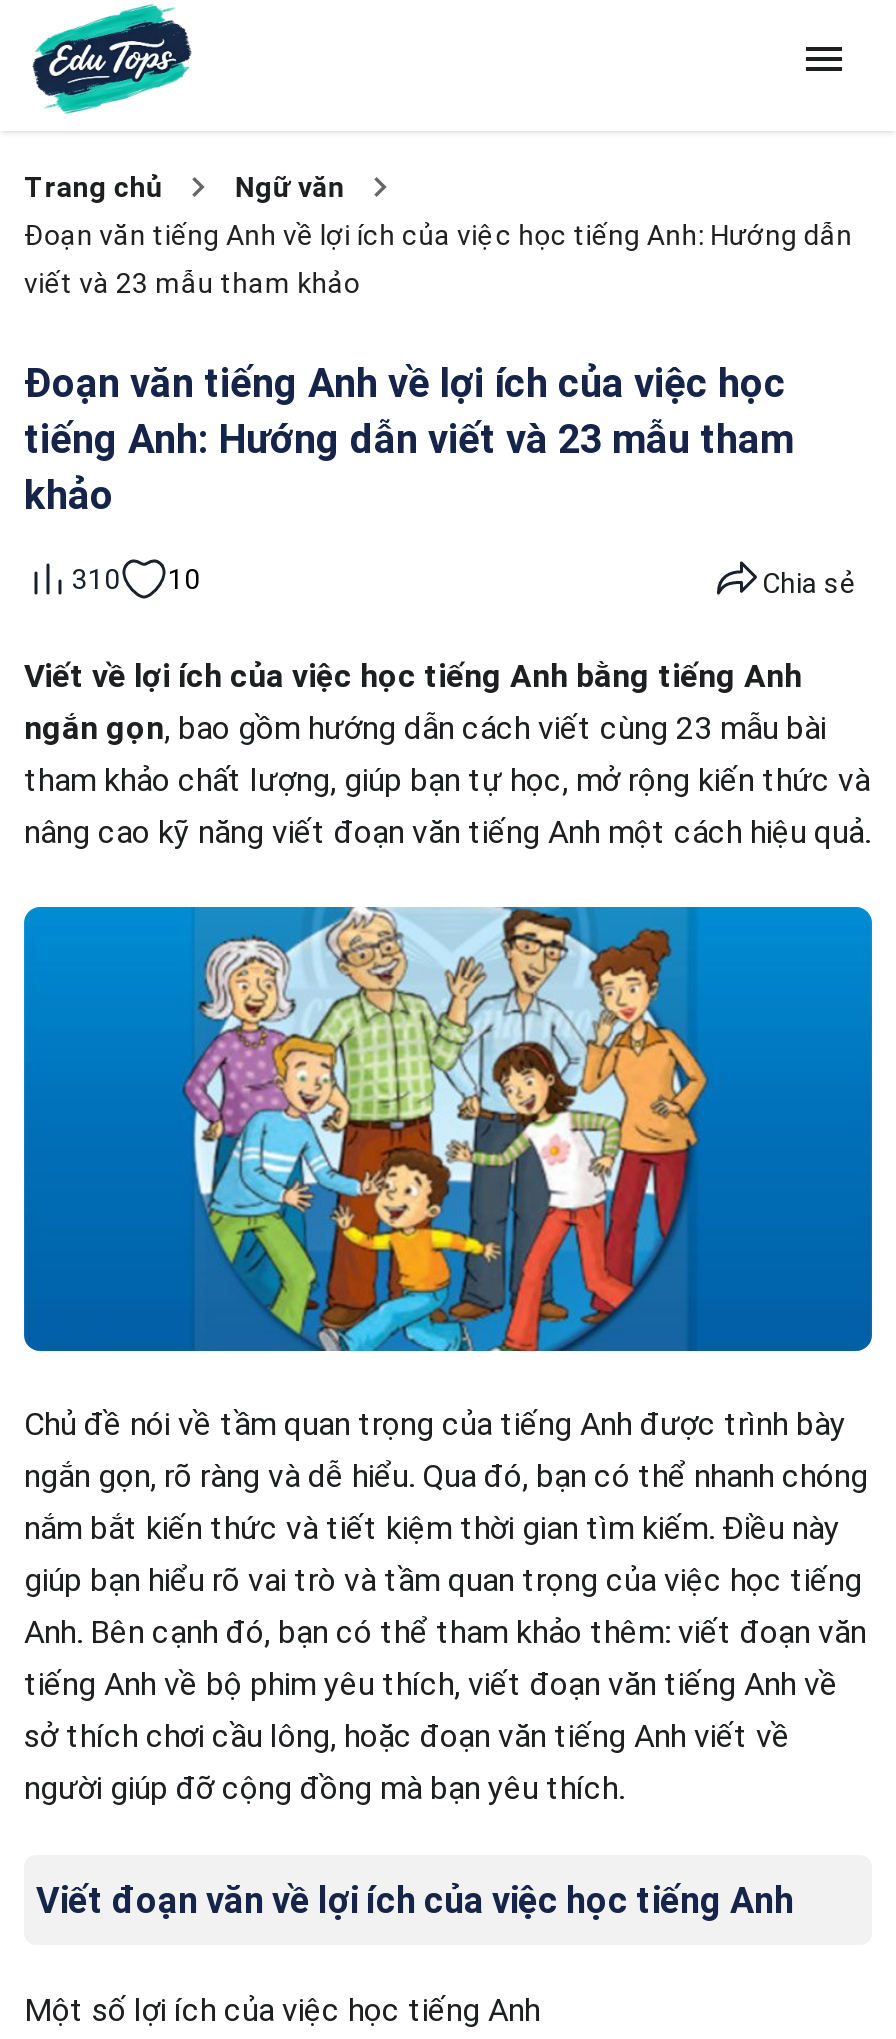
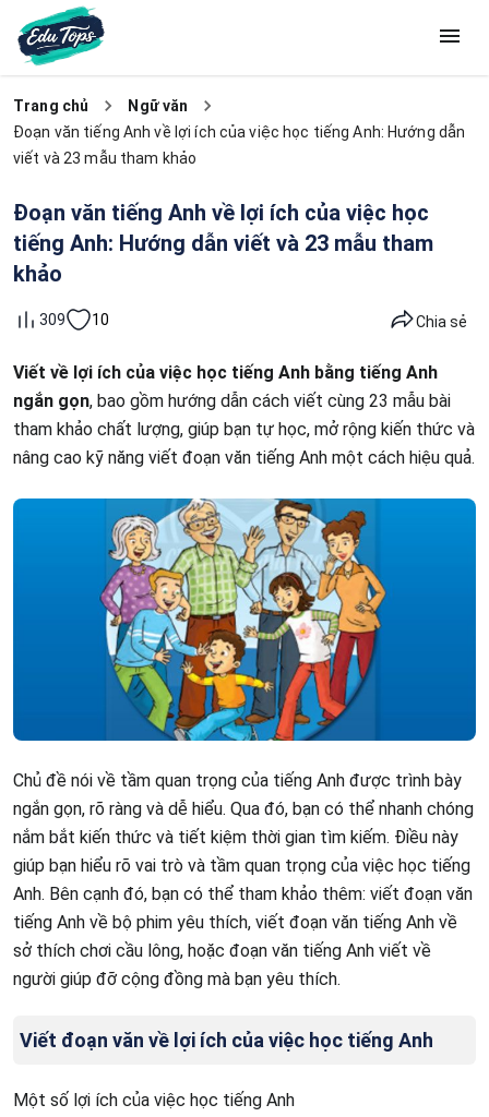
- 310 10
+ 309 10
